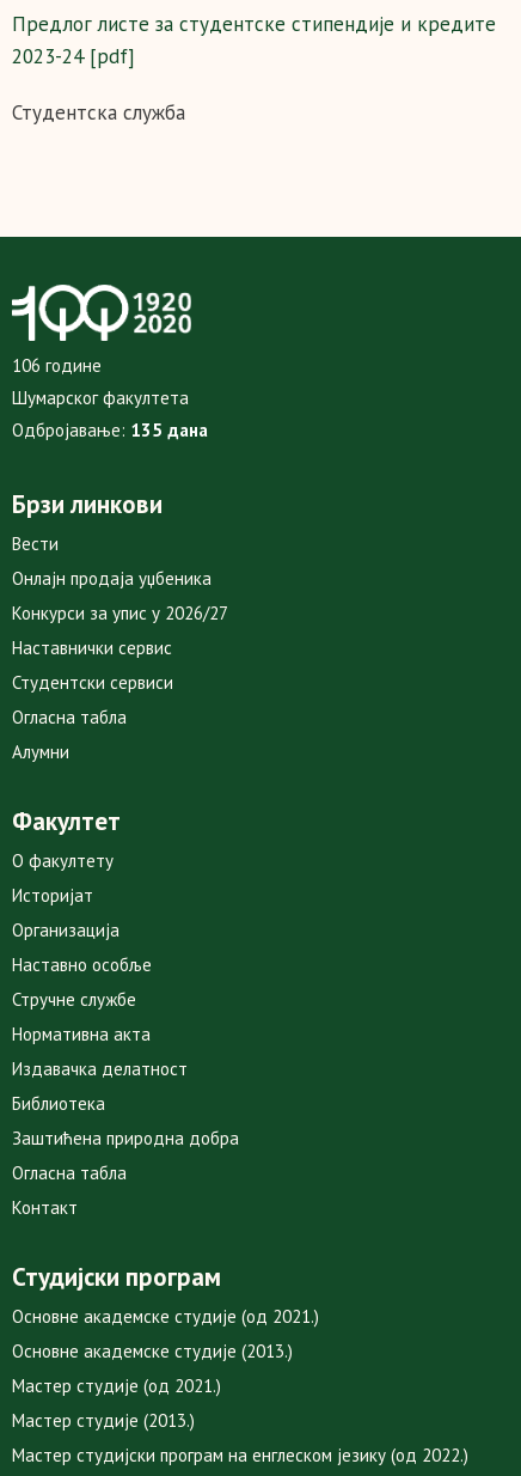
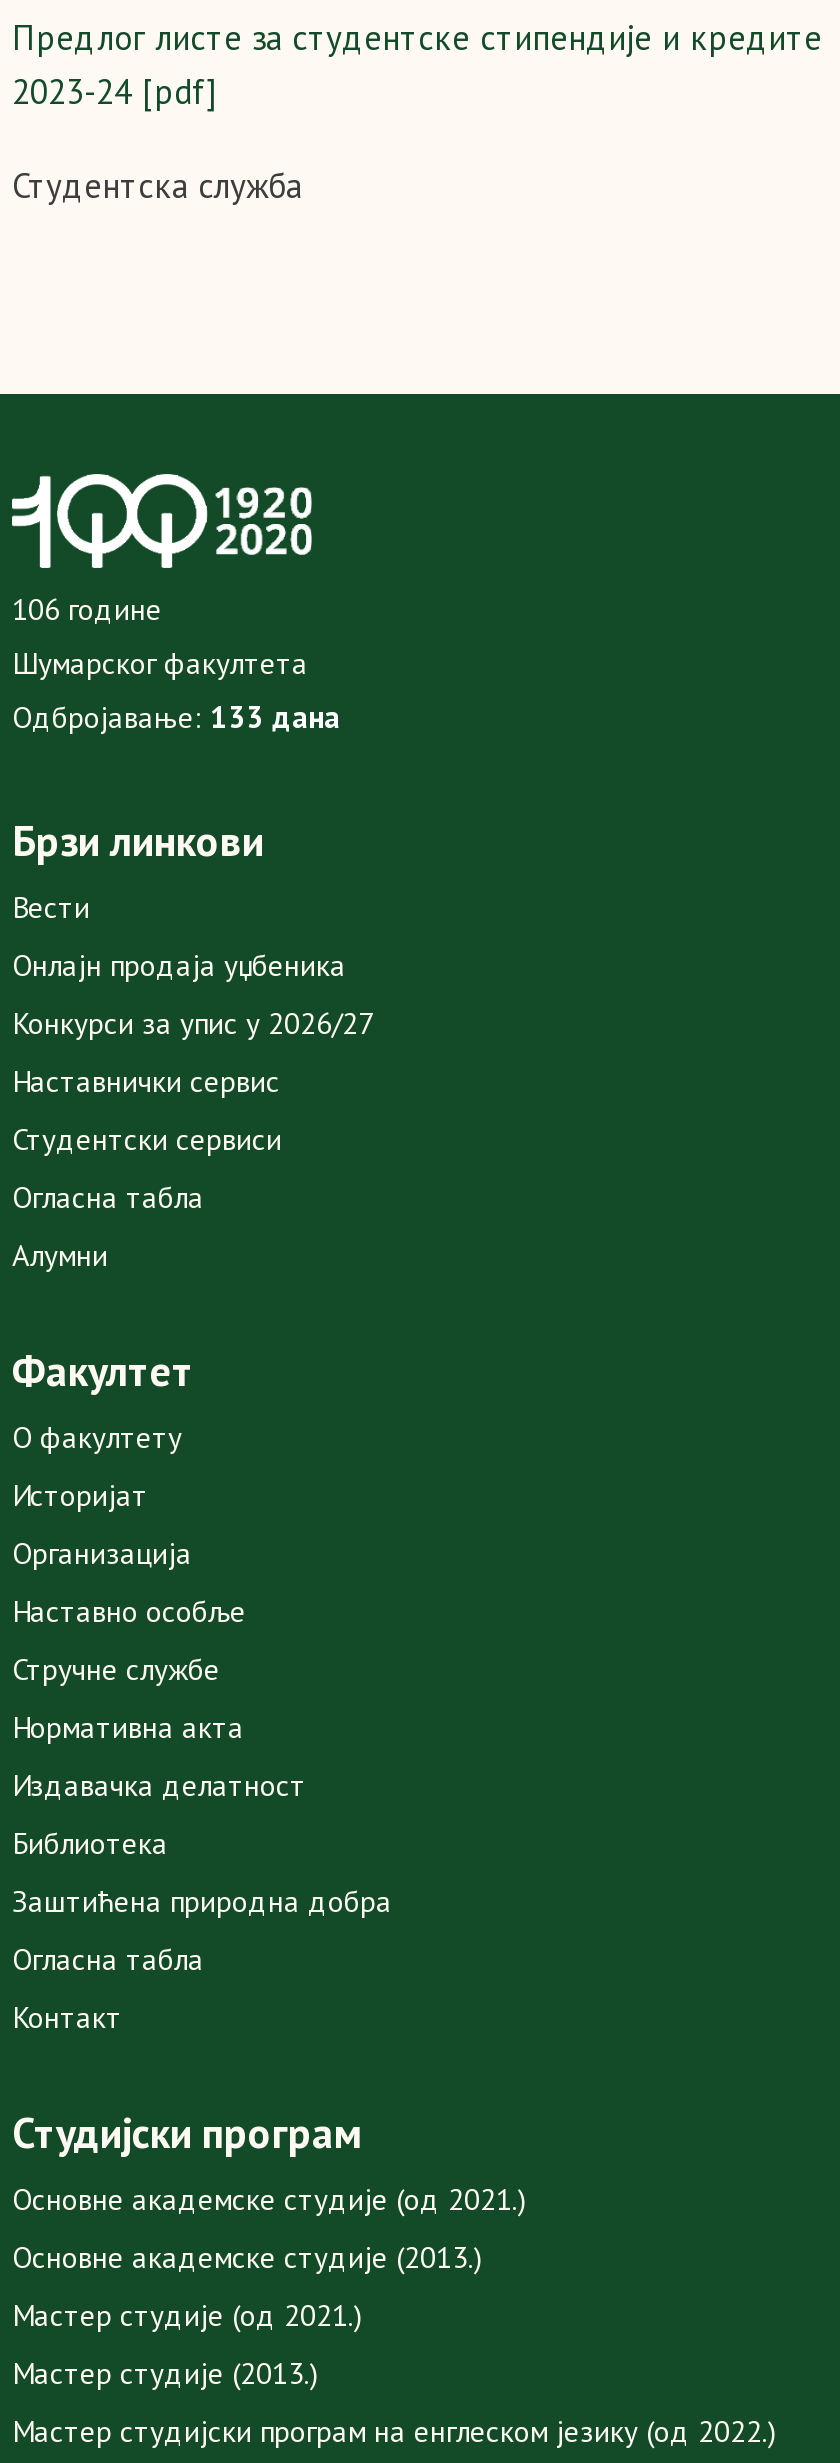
- Одбројавање: 135 дана
+ Одбројавање: 133 дана
